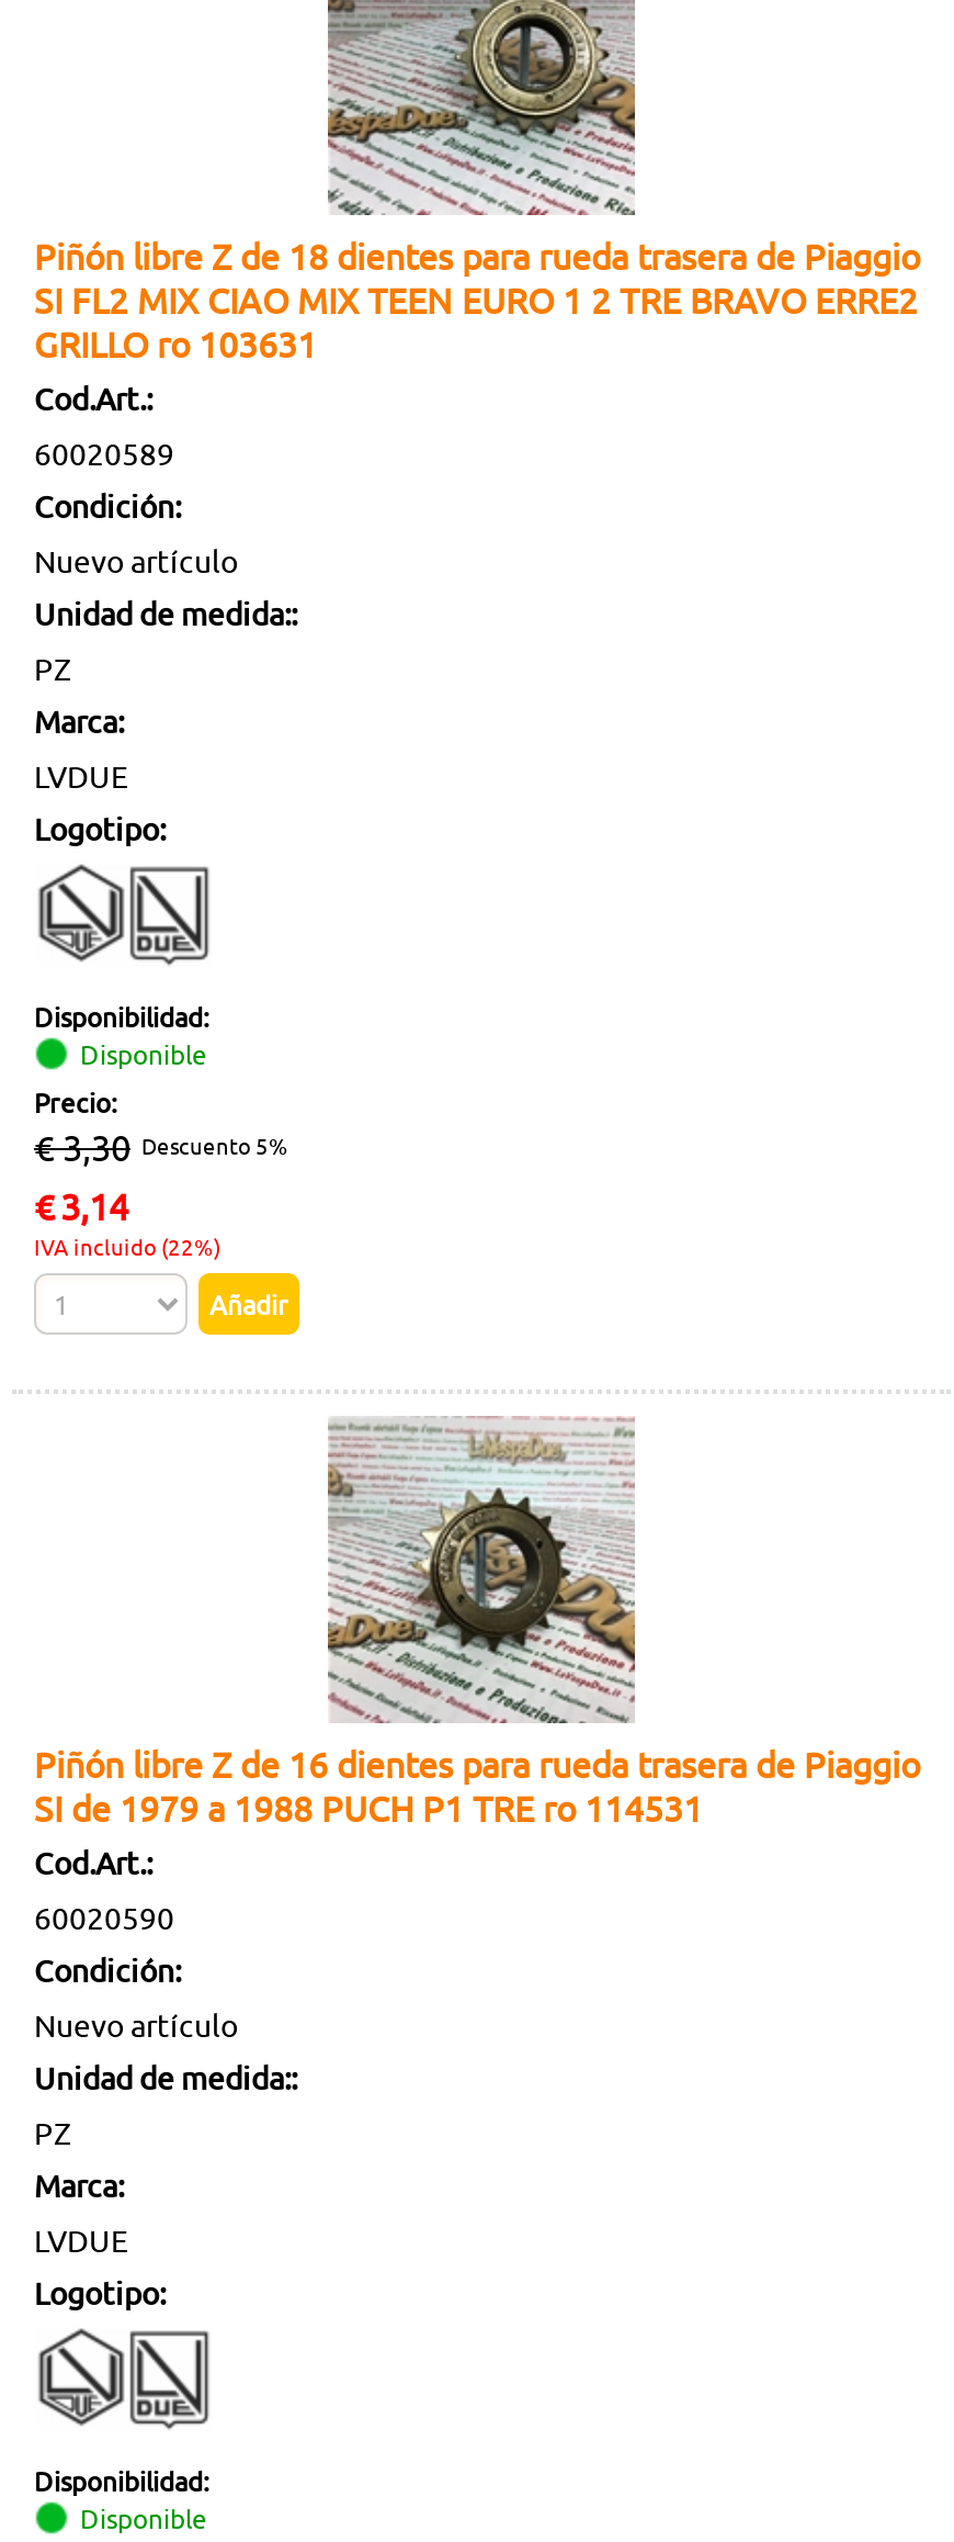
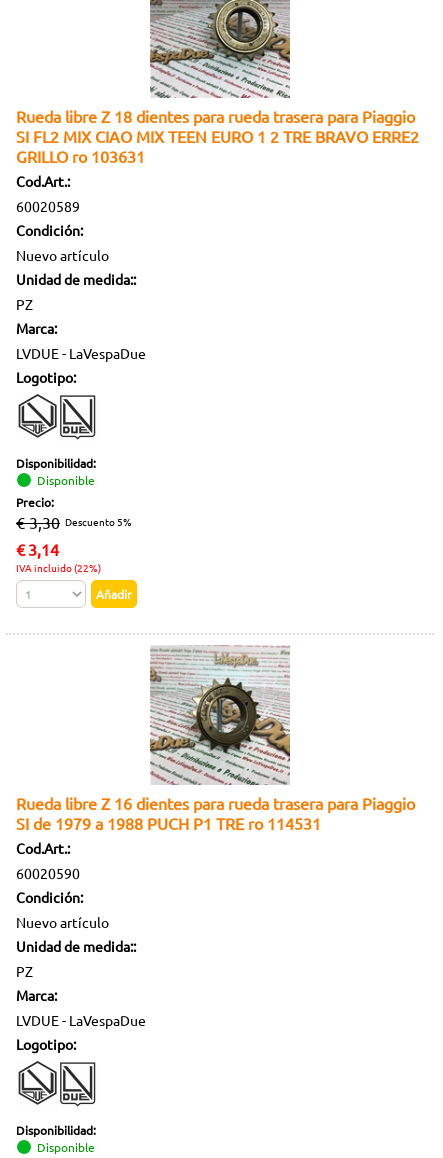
- Piñón libre Z de 18 dientes para rueda trasera de Piaggio
+ Rueda libre Z 18 dientes para rueda trasera para Piaggio

- LVDUE
+ LVDUE - LaVespaDue

- Piñón libre Z de 16 dientes para rueda trasera de Piaggio
+ Rueda libre Z 16 dientes para rueda trasera para Piaggio

- LVDUE
+ LVDUE - LaVespaDue
